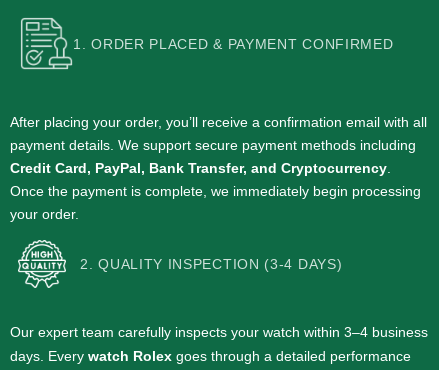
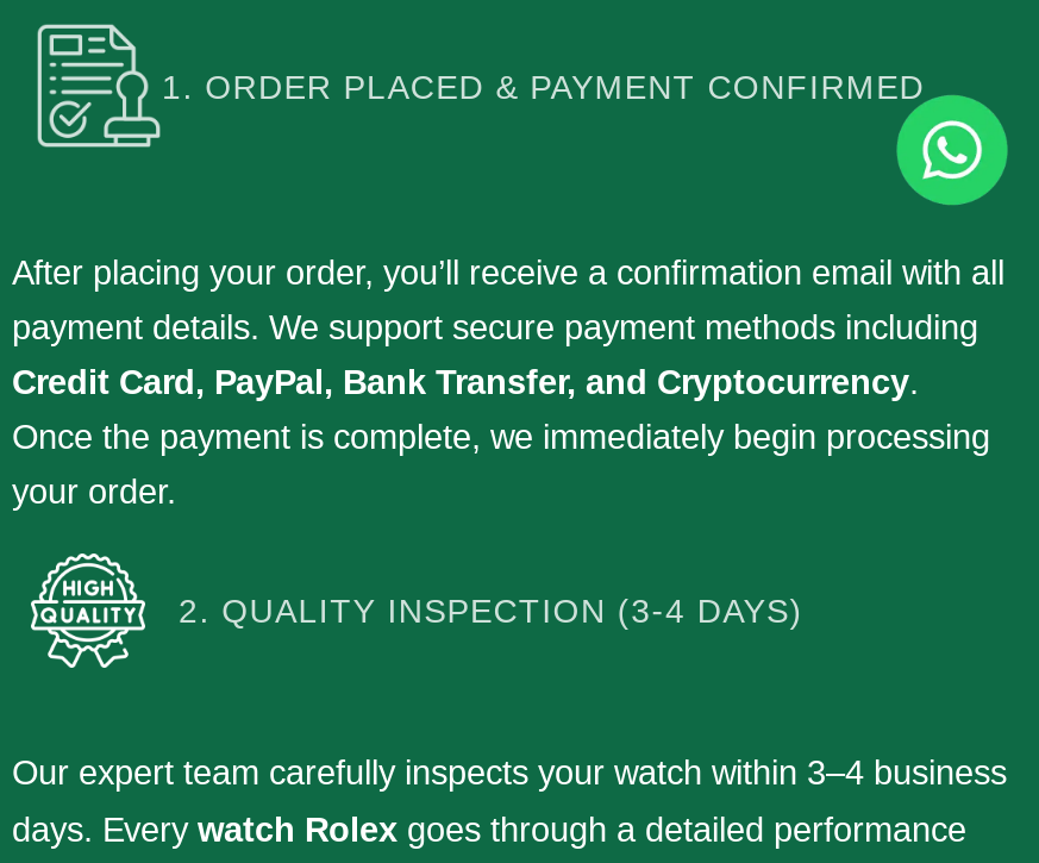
+ [image]
